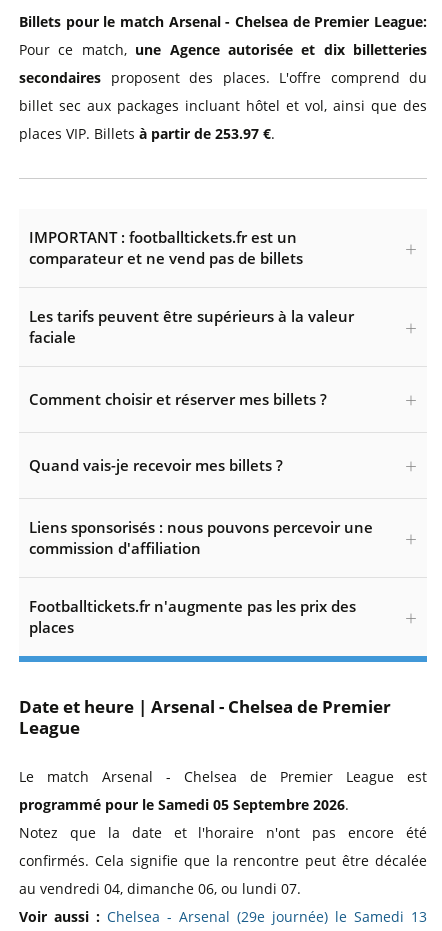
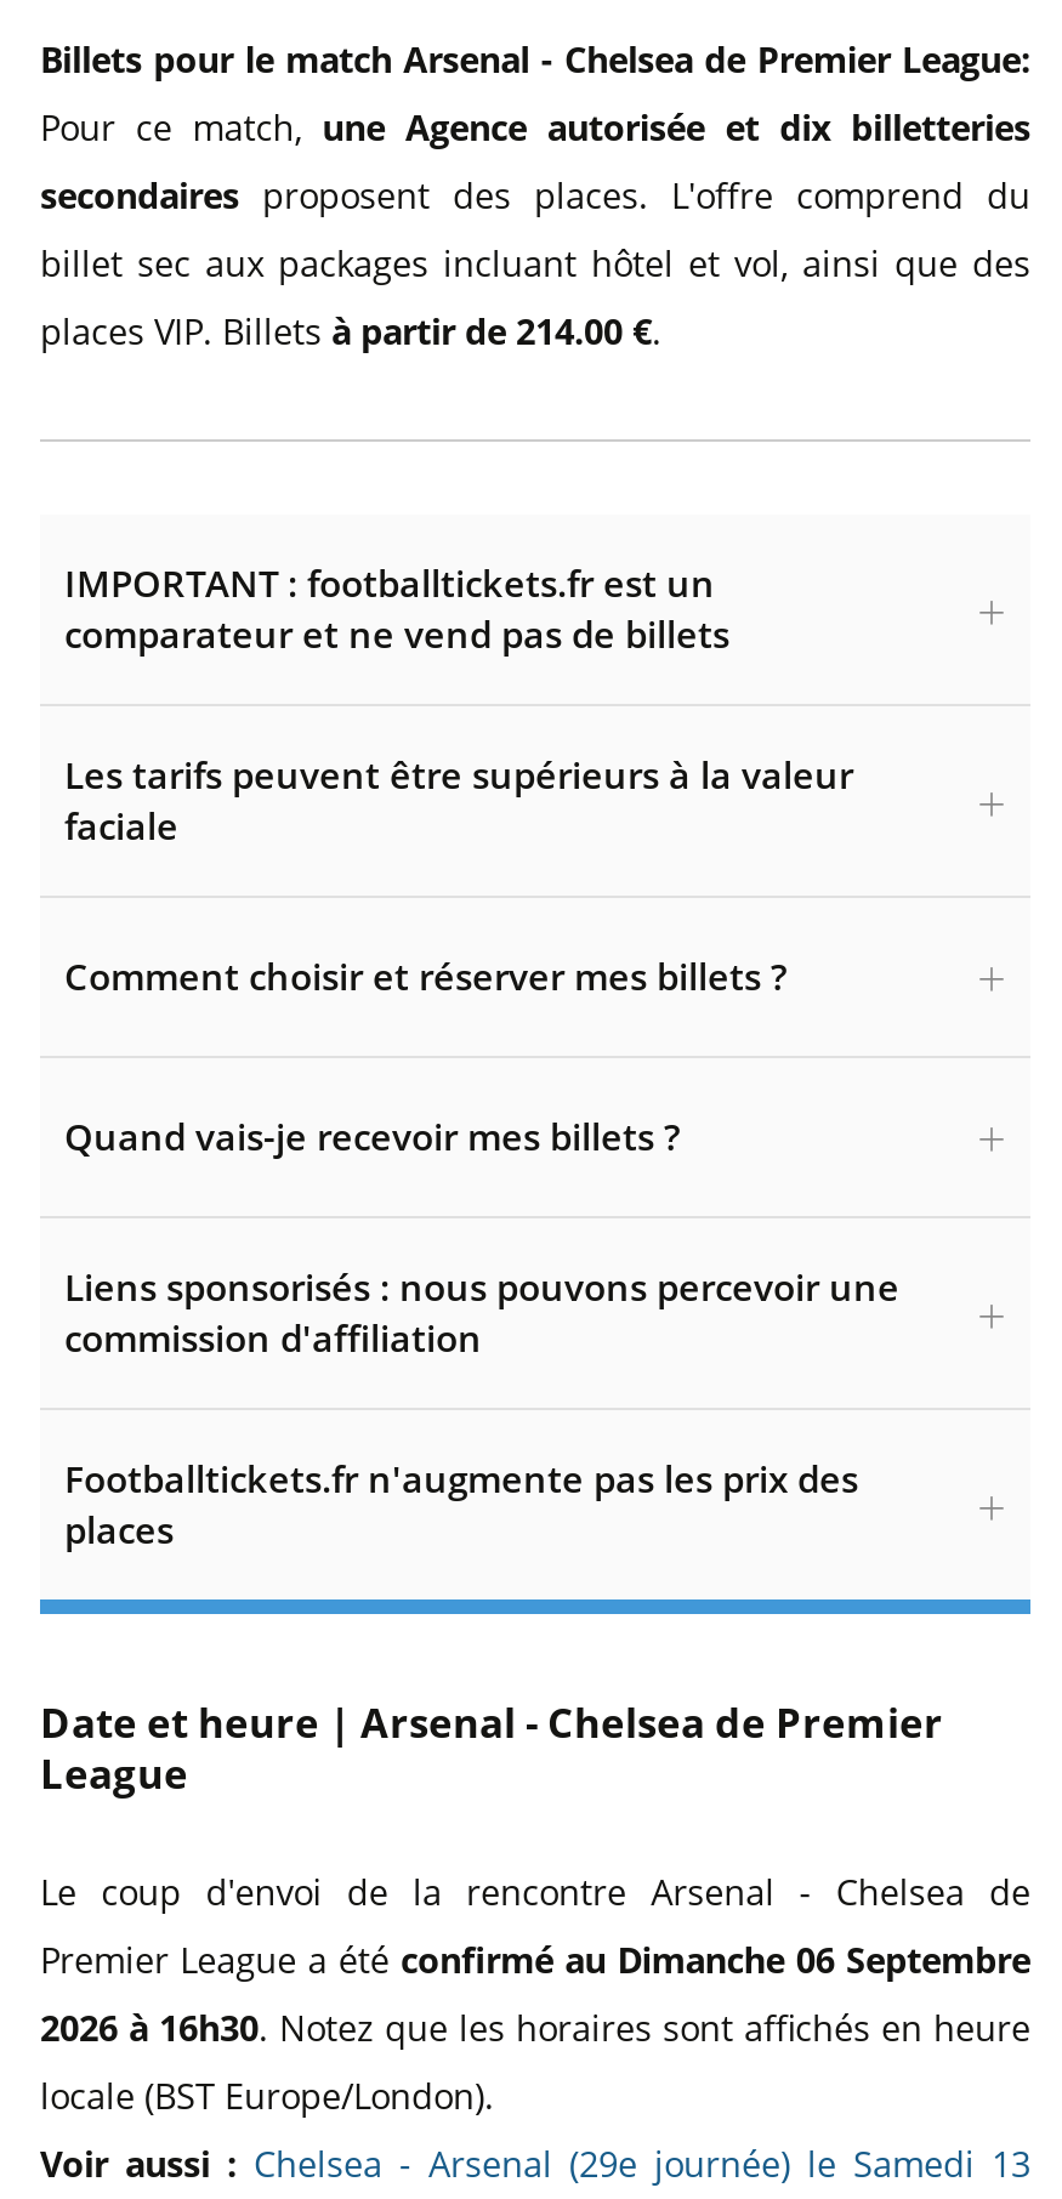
- places VIP. Billets à partir de 253.97 €.
+ places VIP. Billets à partir de 214.00 €.

- Le match Arsenal - Chelsea de Premier League est
- programmé pour le Samedi 05 Septembre 2026.
- Notez que la date et l'horaire n'ont pas encore été
- confirmés. Cela signifie que la rencontre peut être décalée
- au vendredi 04, dimanche 06, ou lundi 07.
+ Le coup d'envoi de la rencontre Arsenal - Chelsea de
+ Premier League a été confirmé au Dimanche 06 Septembre
+ 2026 à 16h30. Notez que les horaires sont affichés en heure
+ locale (BST Europe/London).
